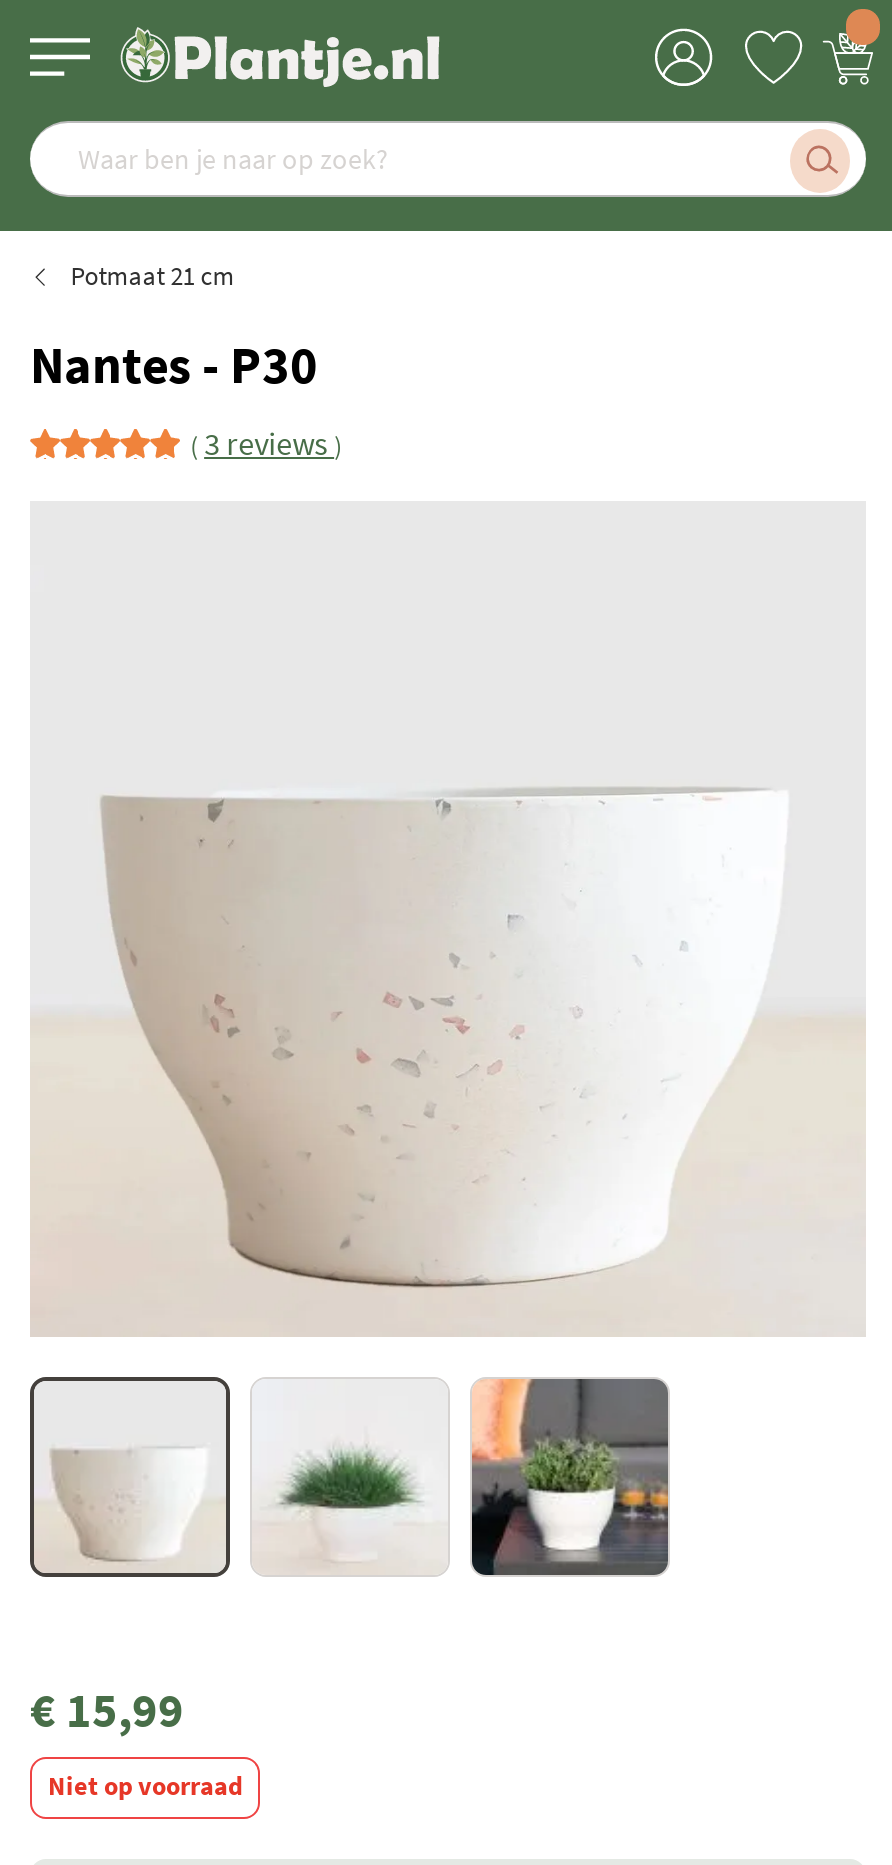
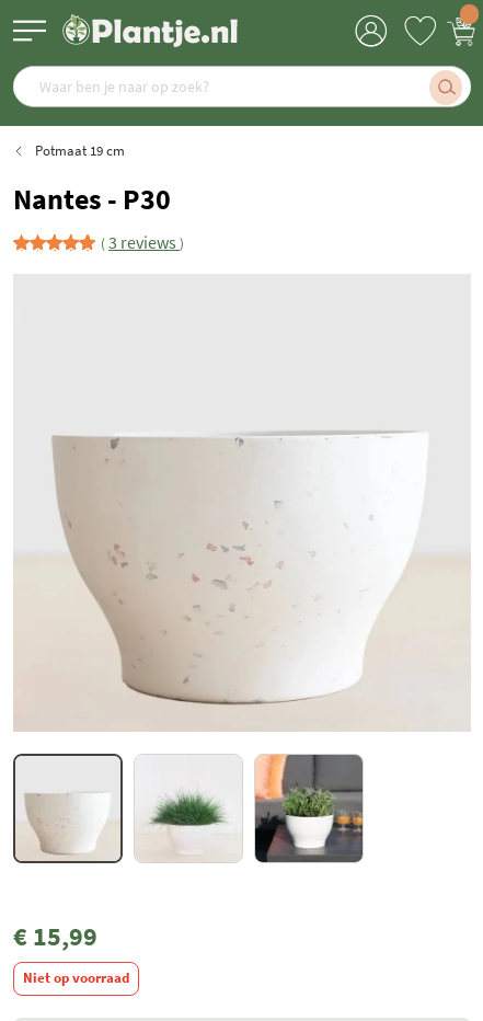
- Potmaat 21 cm
+ Potmaat 19 cm
